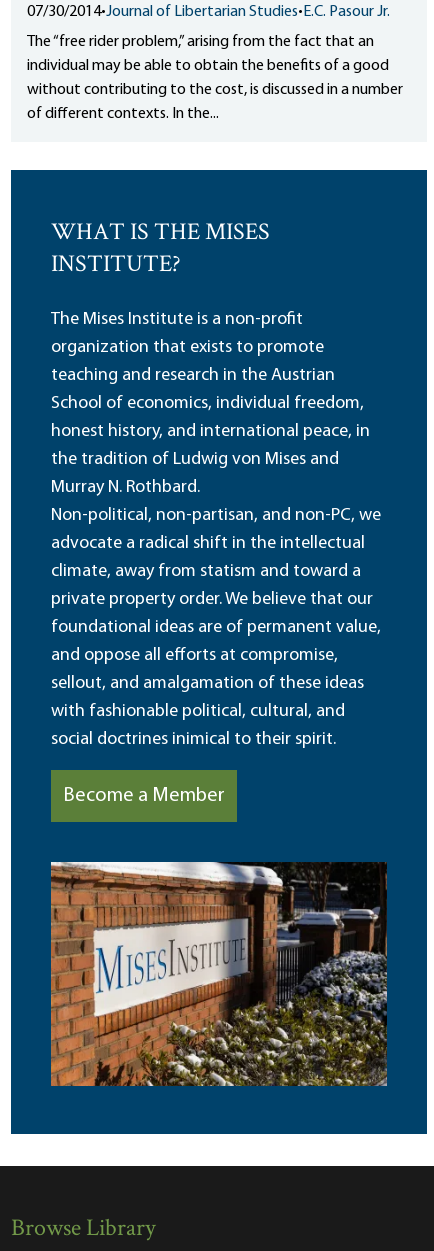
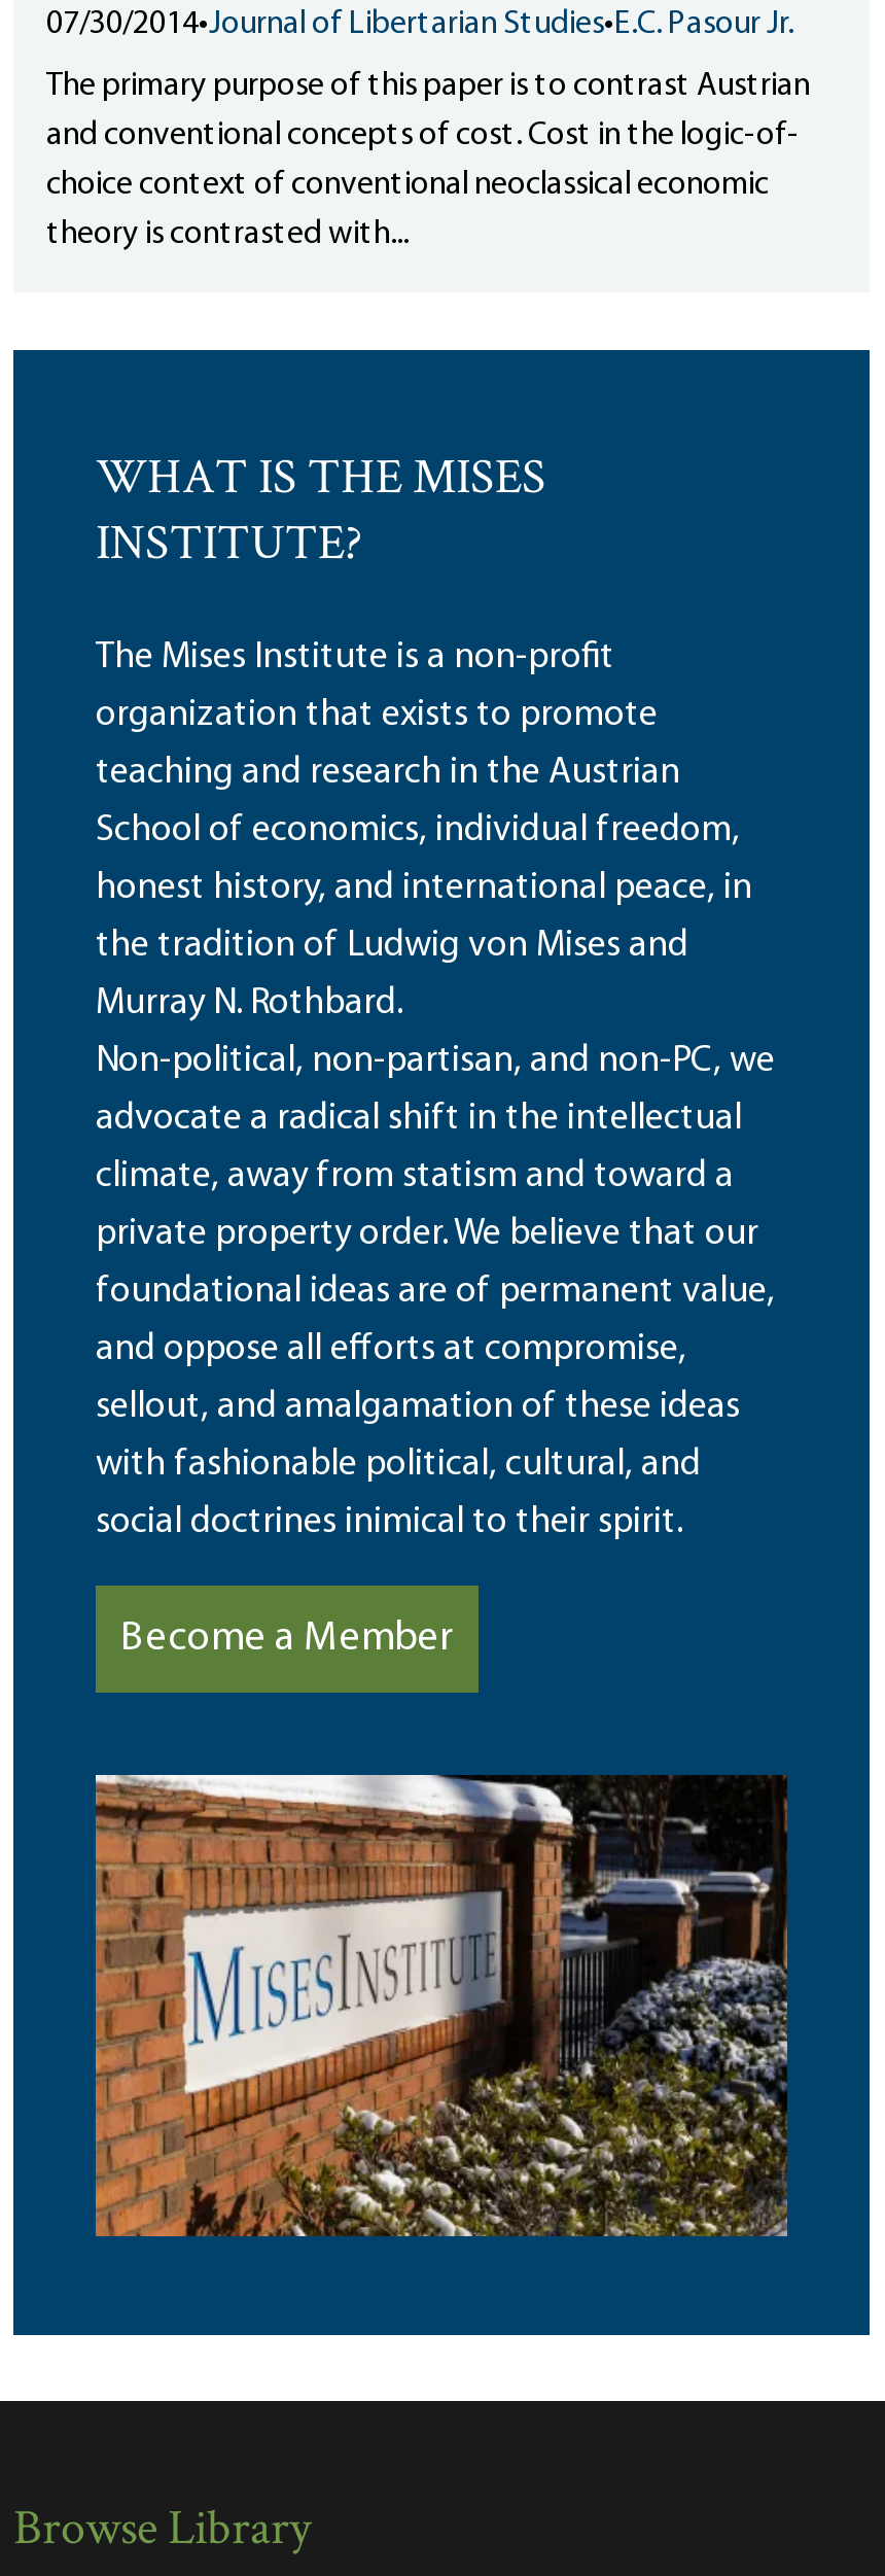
- The “free rider problem,” arising from the fact that an
+ The primary purpose of this paper is to contrast Austrian

- individual may be able to obtain the benefits of a good
+ and conventional concepts of cost. Cost in the logic-of-

- without contributing to the cost, is discussed in a number
+ choice context of conventional neoclassical economic

- of different contexts. In the...
+ theory is contrasted with...
